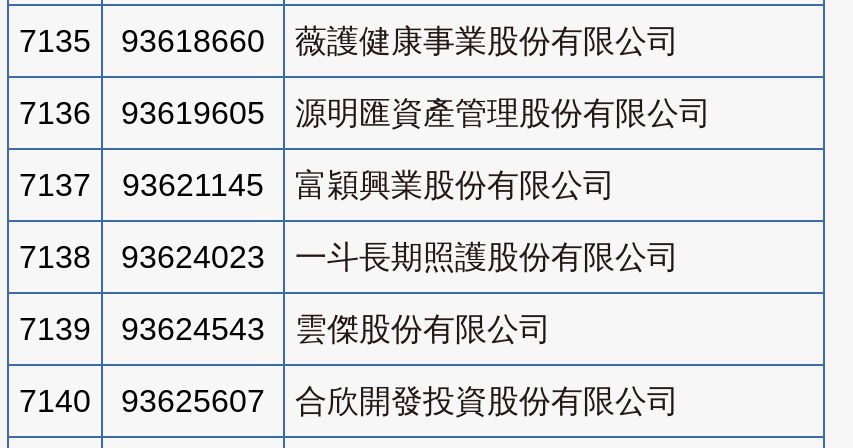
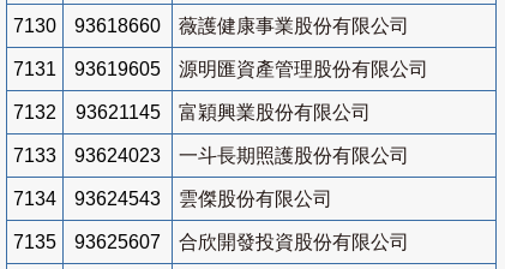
- 7135 93618660 薇護健康事業股份有限公司
+ 7130 93618660 薇護健康事業股份有限公司

- 7136 93619605 源明匯資產管理股份有限公司
+ 7131 93619605 源明匯資產管理股份有限公司

- 7137 93621145 富穎興業股份有限公司
+ 7132 93621145 富穎興業股份有限公司

- 7138 93624023 一斗長期照護股份有限公司
+ 7133 93624023 一斗長期照護股份有限公司

- 7139 93624543 雲傑股份有限公司
+ 7134 93624543 雲傑股份有限公司

- 7140 93625607 合欣開發投資股份有限公司
+ 7135 93625607 合欣開發投資股份有限公司
